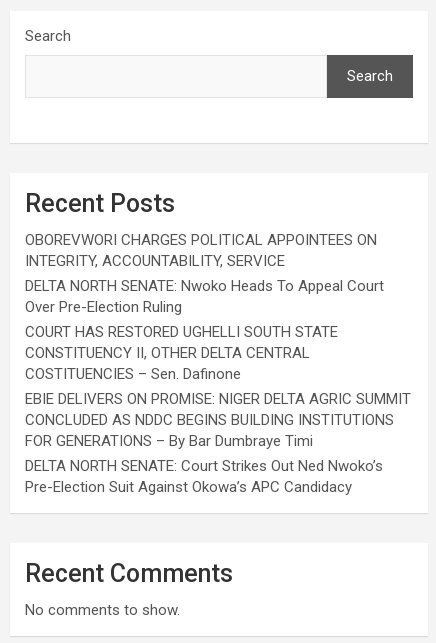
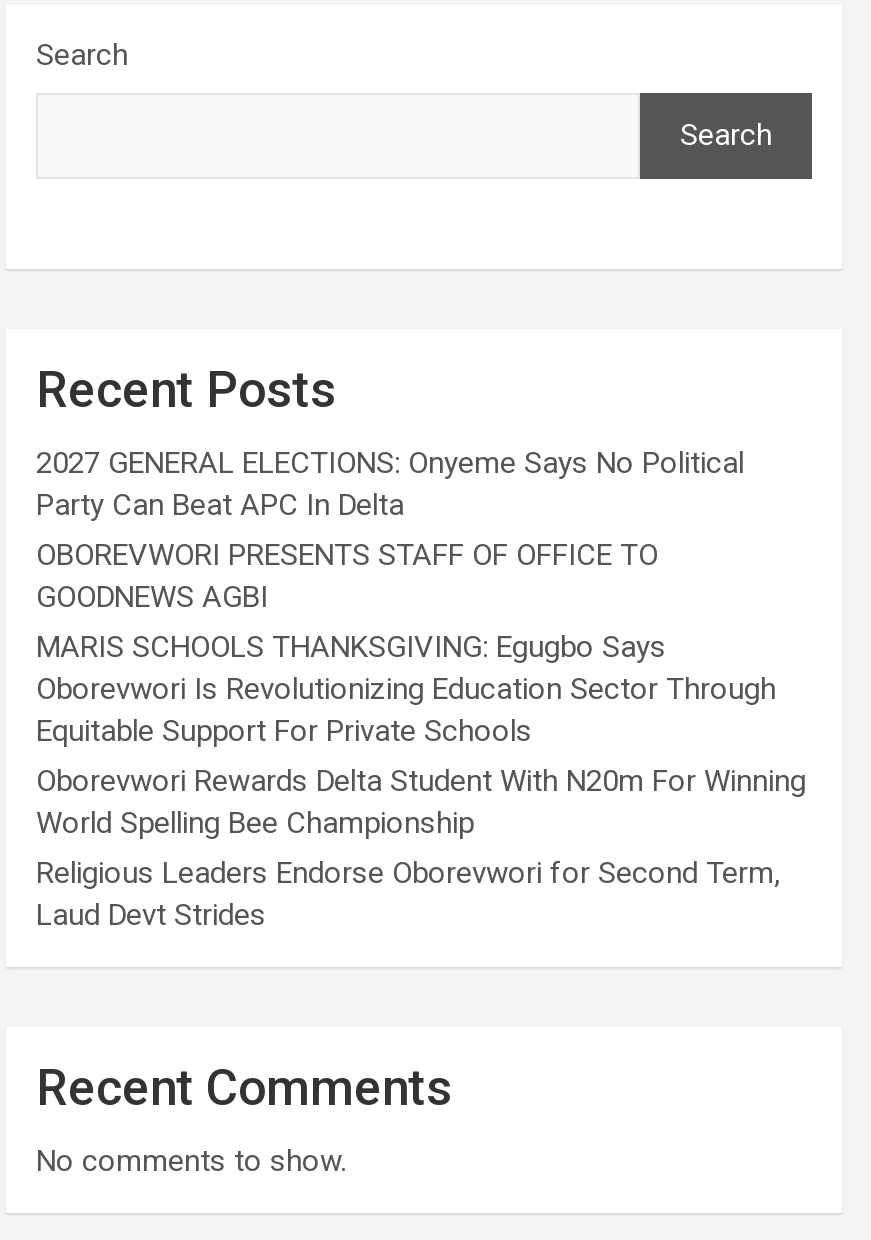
- OBOREVWORI CHARGES POLITICAL APPOINTEES ON
- INTEGRITY, ACCOUNTABILITY, SERVICE
- DELTA NORTH SENATE: Nwoko Heads To Appeal Court
- Over Pre-Election Ruling
- COURT HAS RESTORED UGHELLI SOUTH STATE
- CONSTITUENCY II, OTHER DELTA CENTRAL
- COSTITUENCIES – Sen. Dafinone
- EBIE DELIVERS ON PROMISE: NIGER DELTA AGRIC SUMMIT
- CONCLUDED AS NDDC BEGINS BUILDING INSTITUTIONS
- FOR GENERATIONS – By Bar Dumbraye Timi
- DELTA NORTH SENATE: Court Strikes Out Ned Nwoko’s
- Pre-Election Suit Against Okowa’s APC Candidacy
+ 2027 GENERAL ELECTIONS: Onyeme Says No Political
+ Party Can Beat APC In Delta
+ OBOREVWORI PRESENTS STAFF OF OFFICE TO
+ GOODNEWS AGBI
+ MARIS SCHOOLS THANKSGIVING: Egugbo Says
+ Oborevwori Is Revolutionizing Education Sector Through
+ Equitable Support For Private Schools
+ Oborevwori Rewards Delta Student With N20m For Winning
+ World Spelling Bee Championship
+ Religious Leaders Endorse Oborevwori for Second Term,
+ Laud Devt Strides
